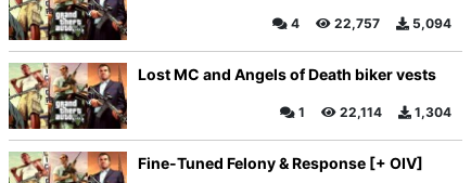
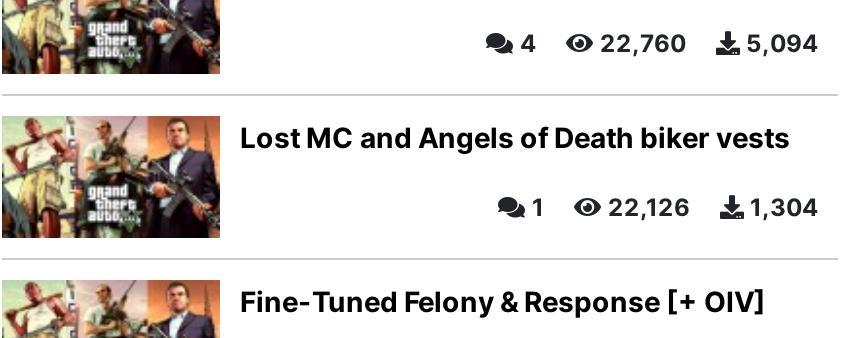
- 4 22,757 5,094
+ 4 22,760 5,094

- 1 22,114 1,304
+ 1 22,126 1,304
